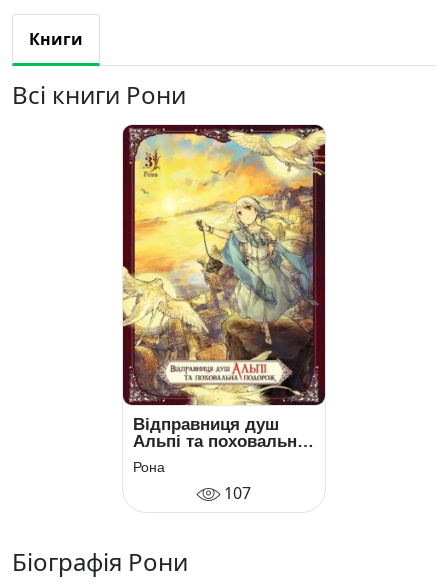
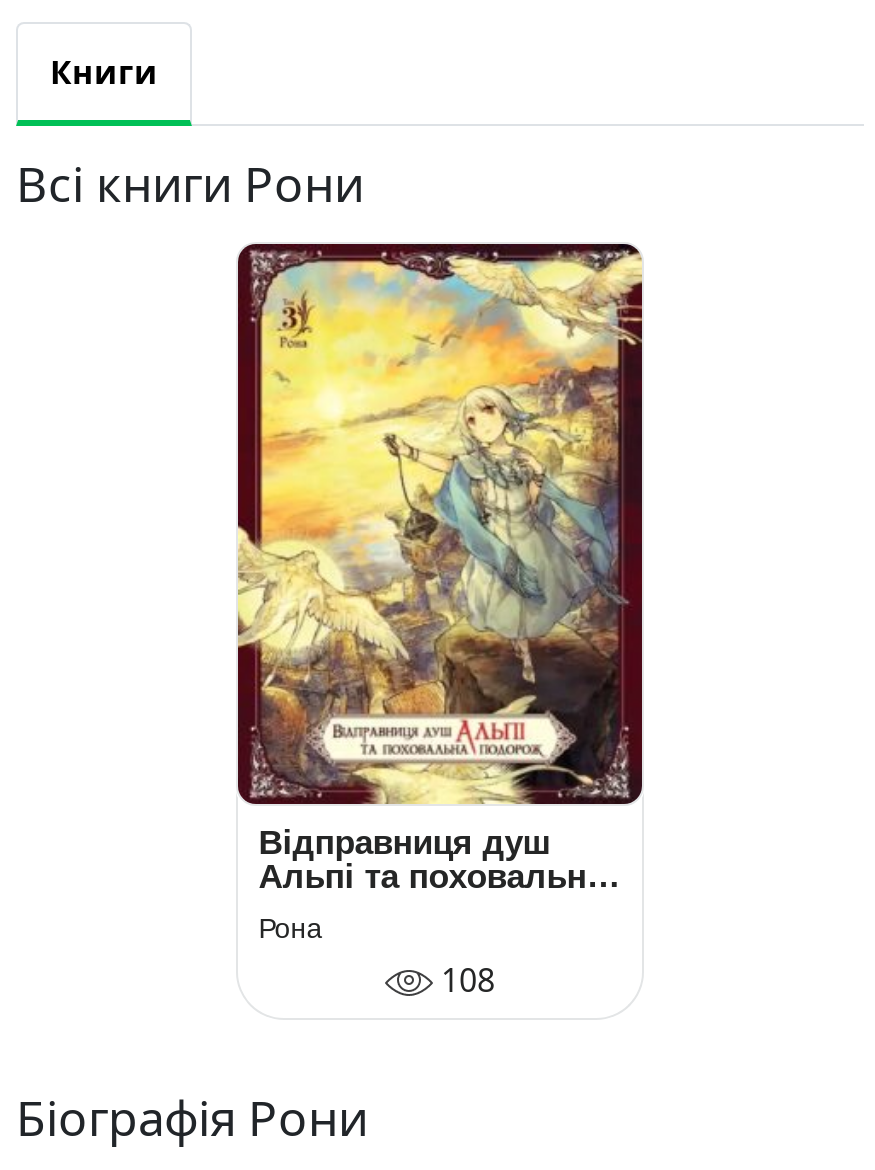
- 107
+ 108
